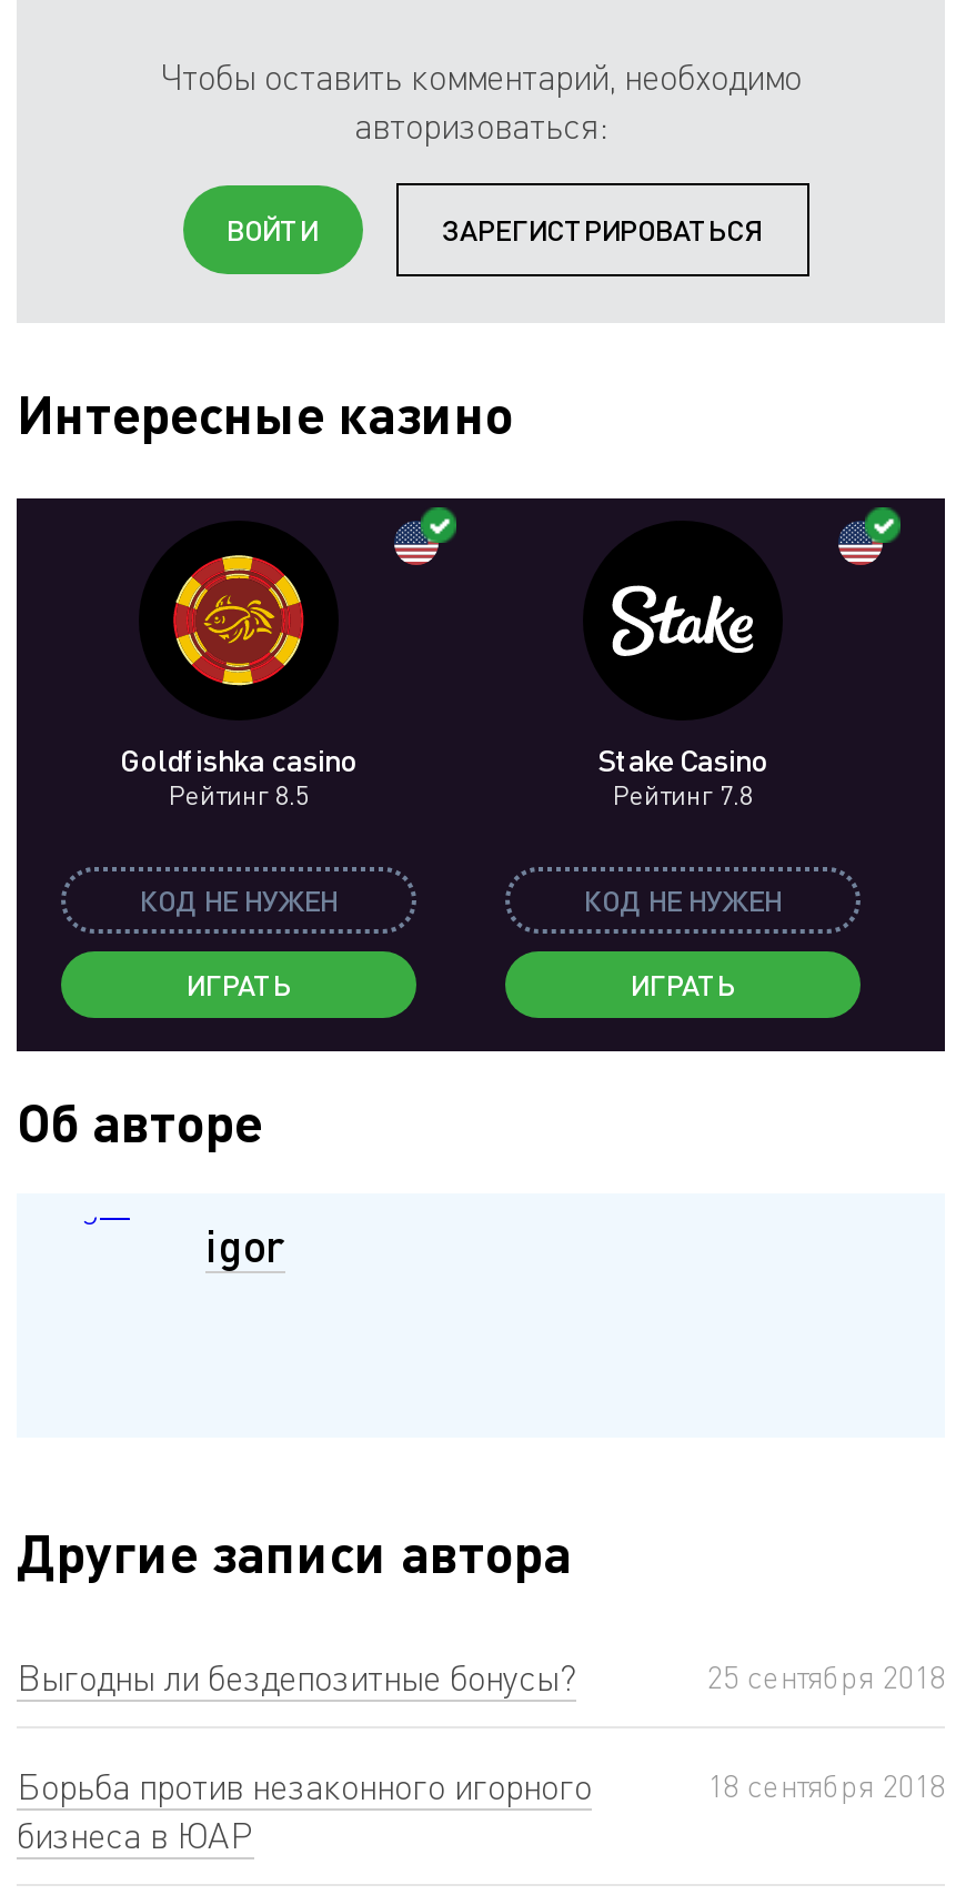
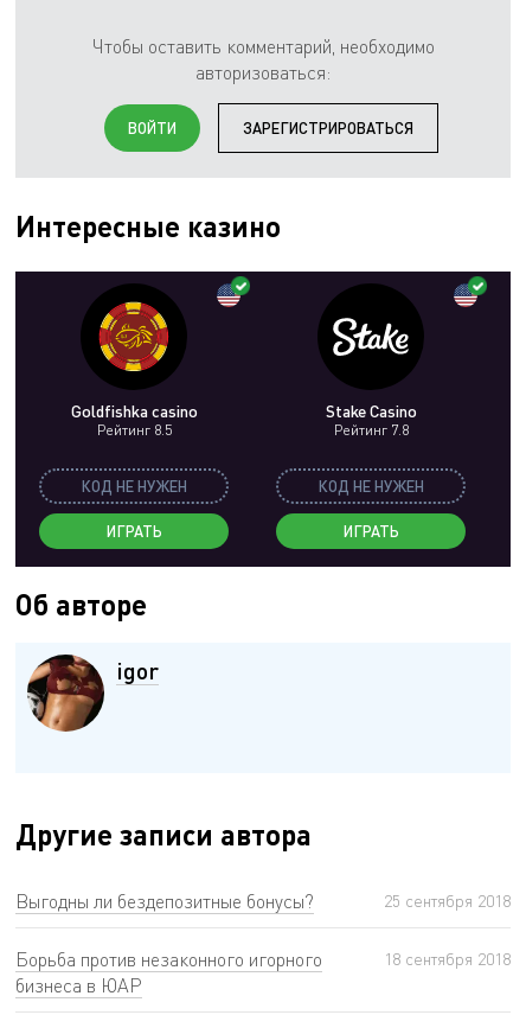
+ [image]
